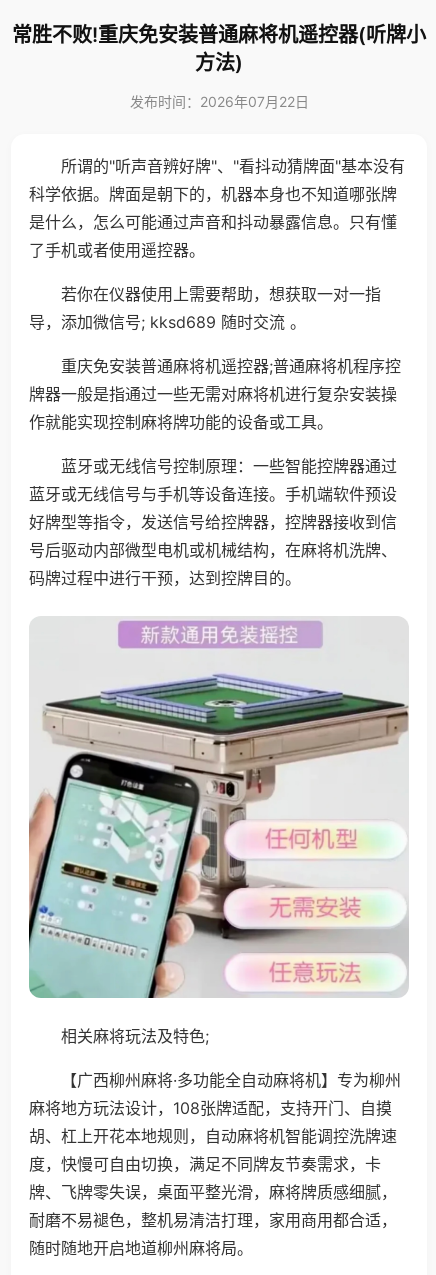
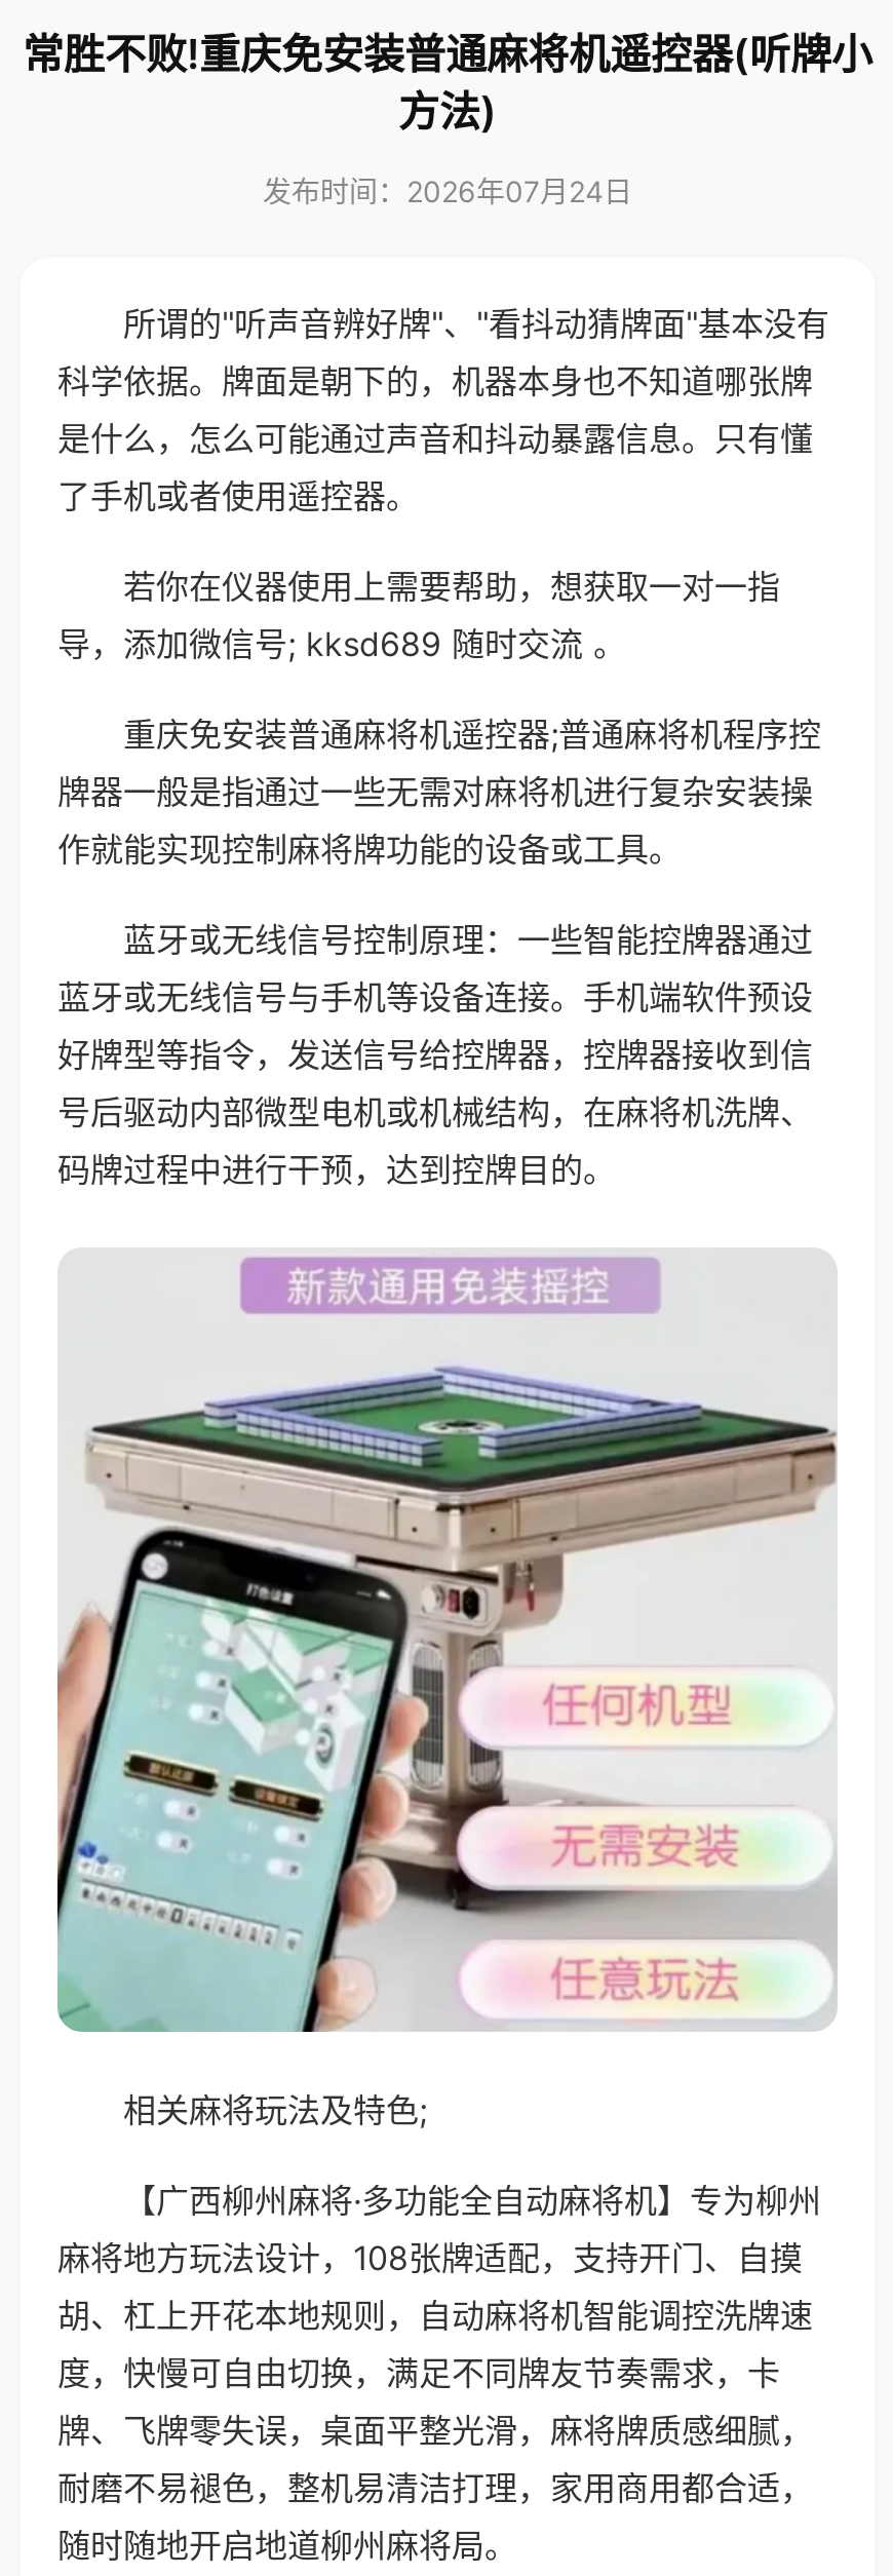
- 发布时间：2026年07月22日
+ 发布时间：2026年07月24日
